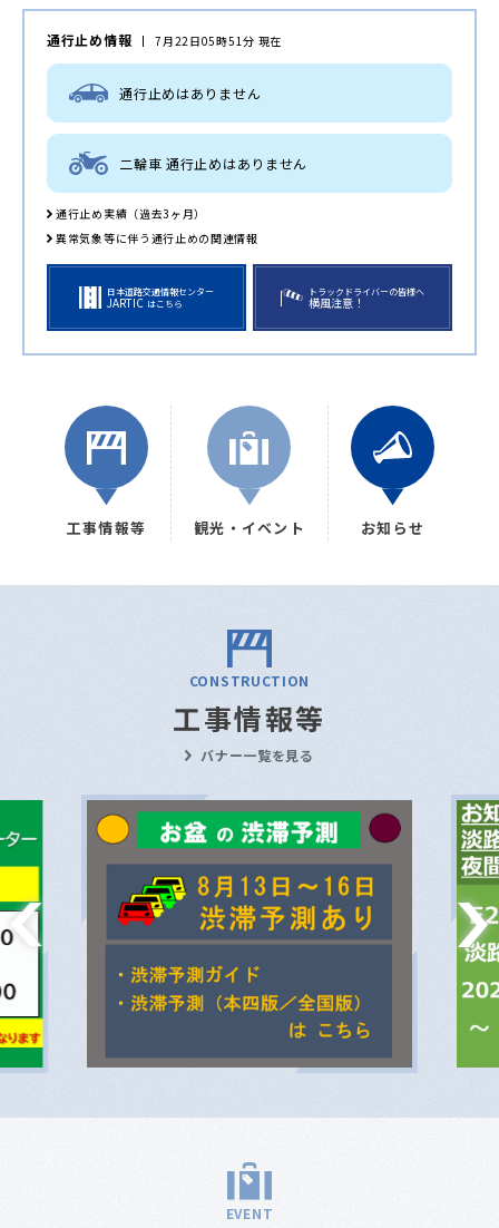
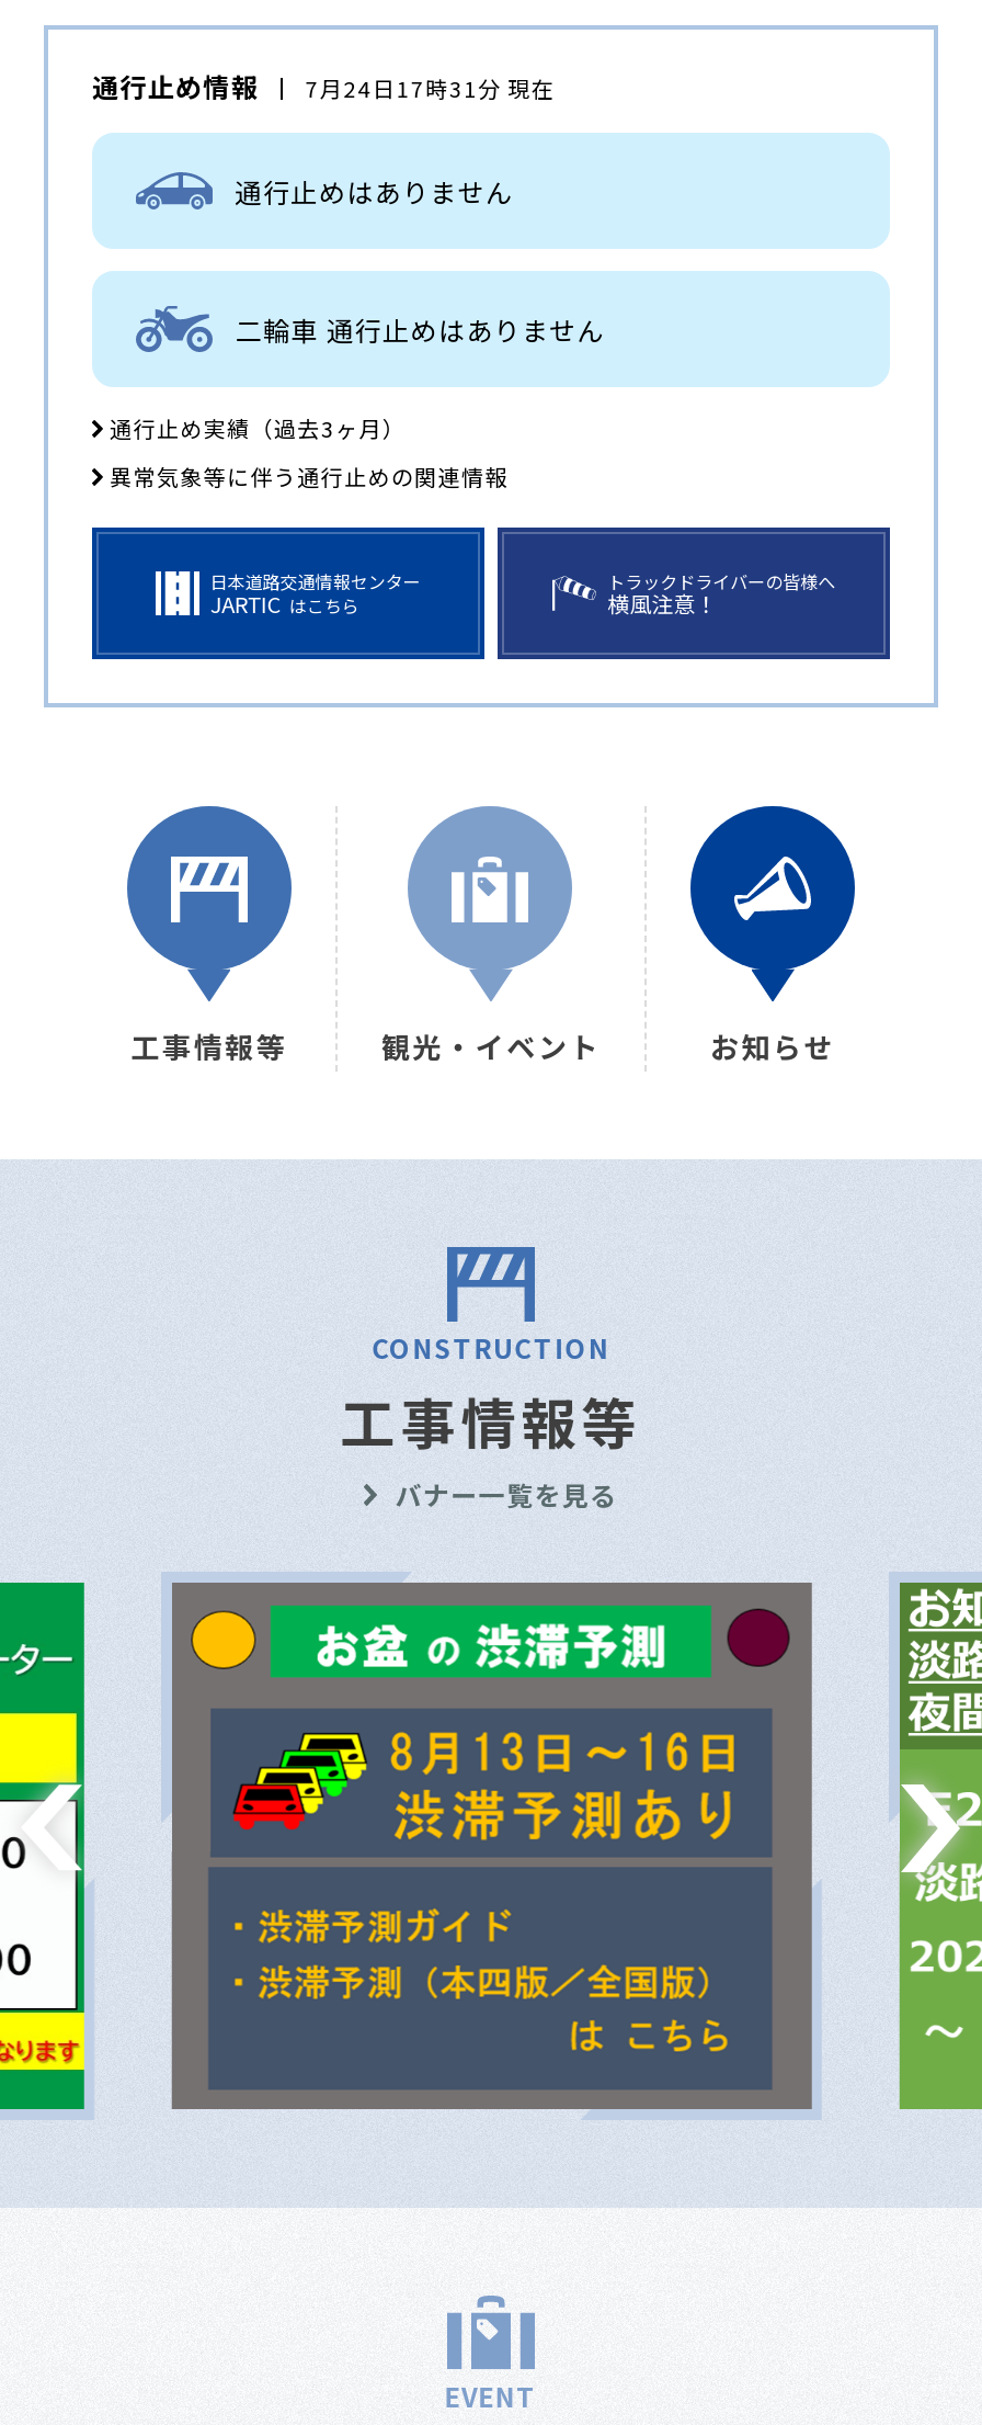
- 7月22日05時51分 現在
+ 7月24日17時31分 現在
